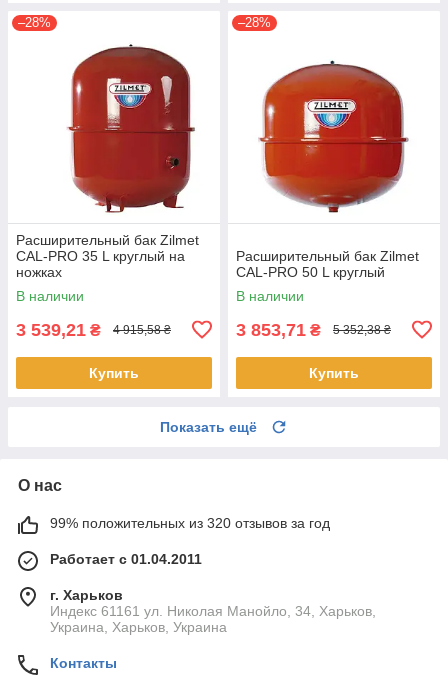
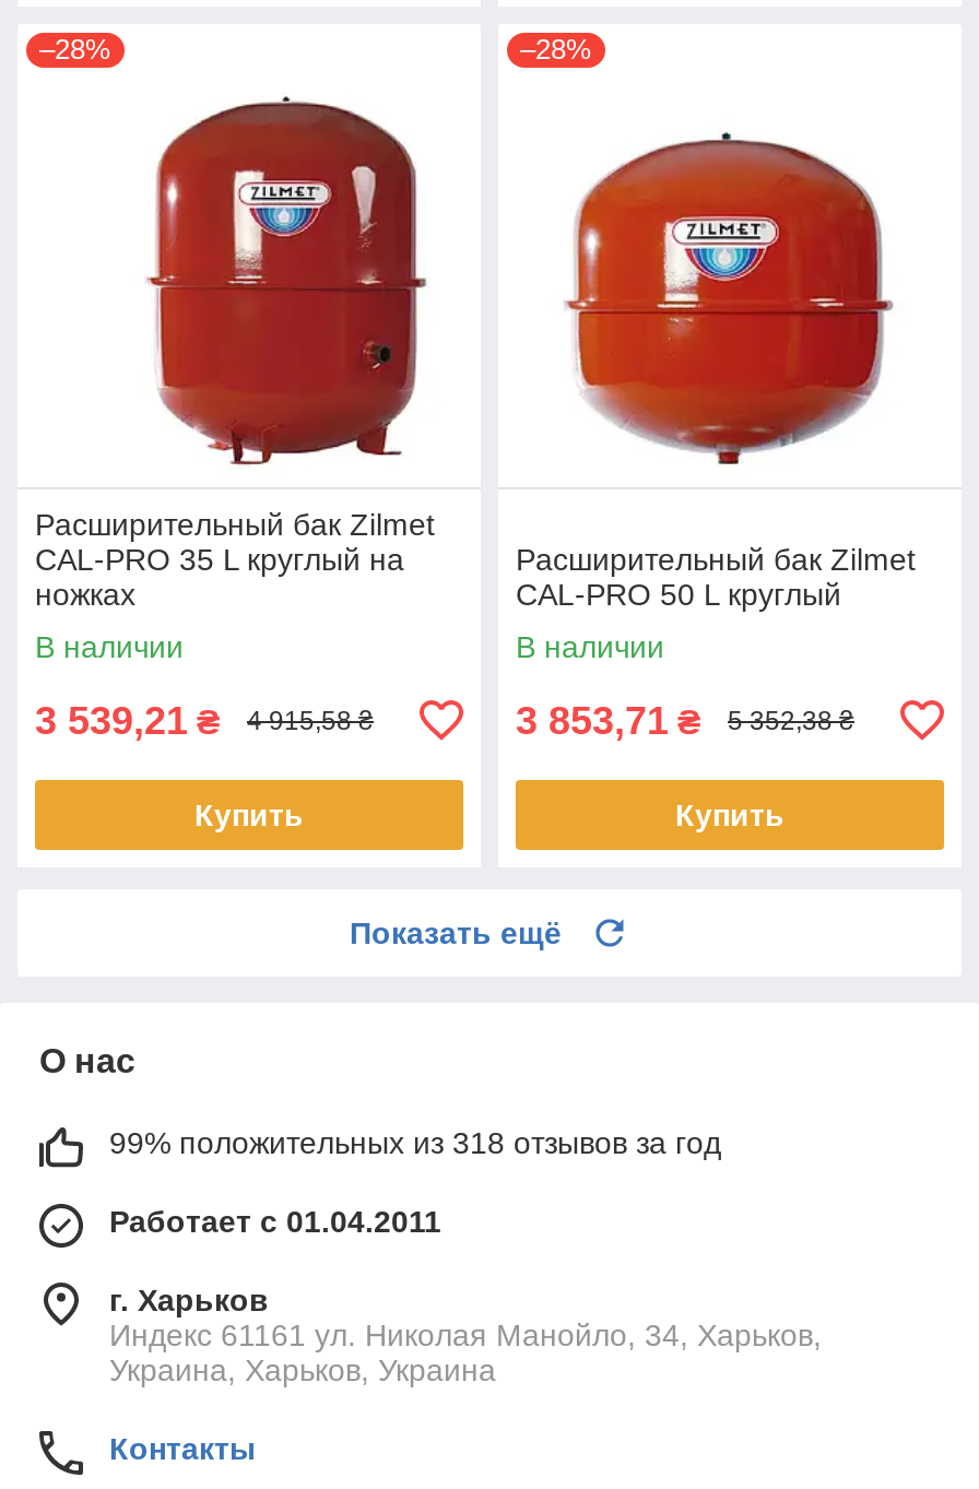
- 99% положительных из 320 отзывов за год
+ 99% положительных из 318 отзывов за год
